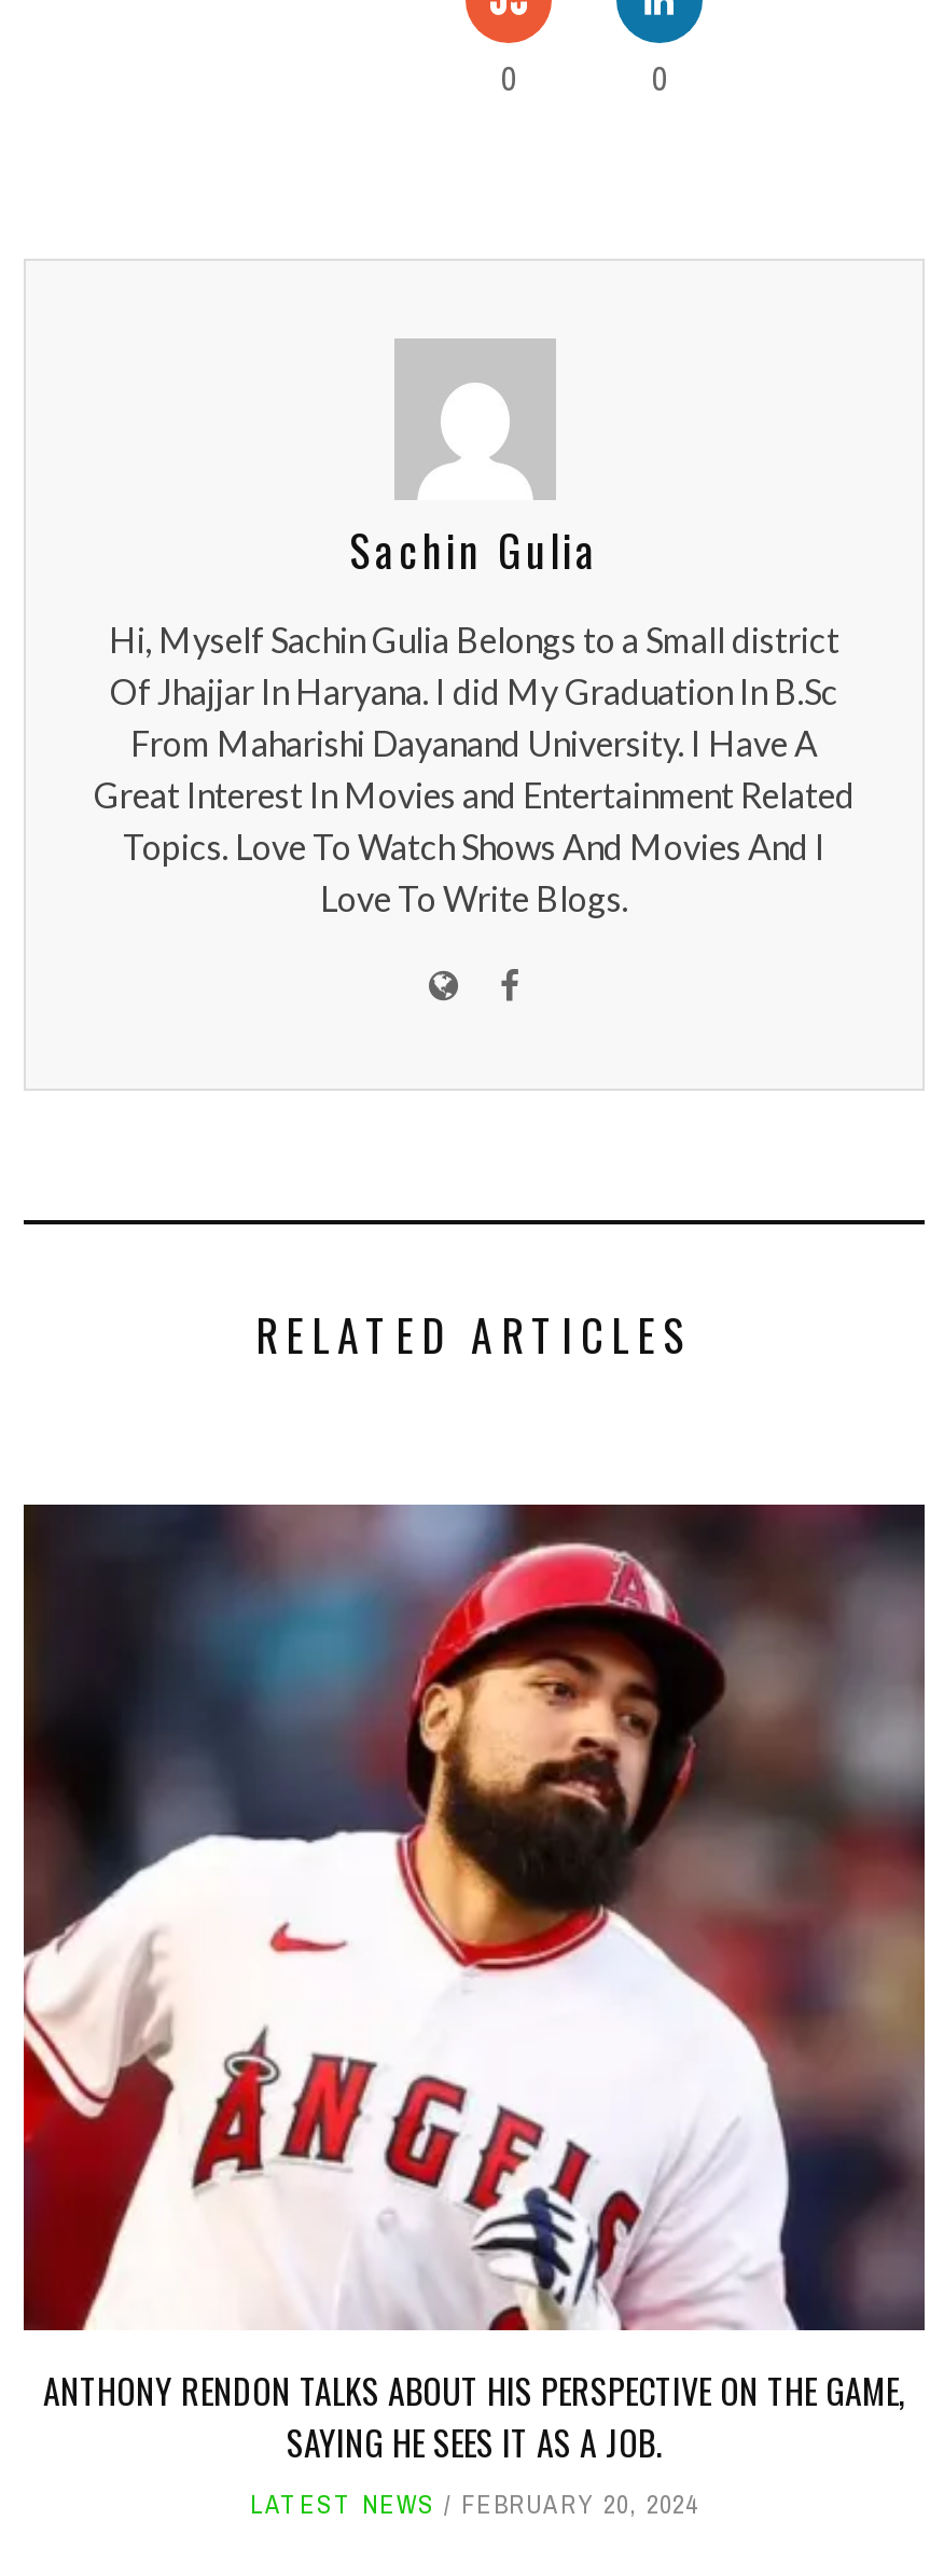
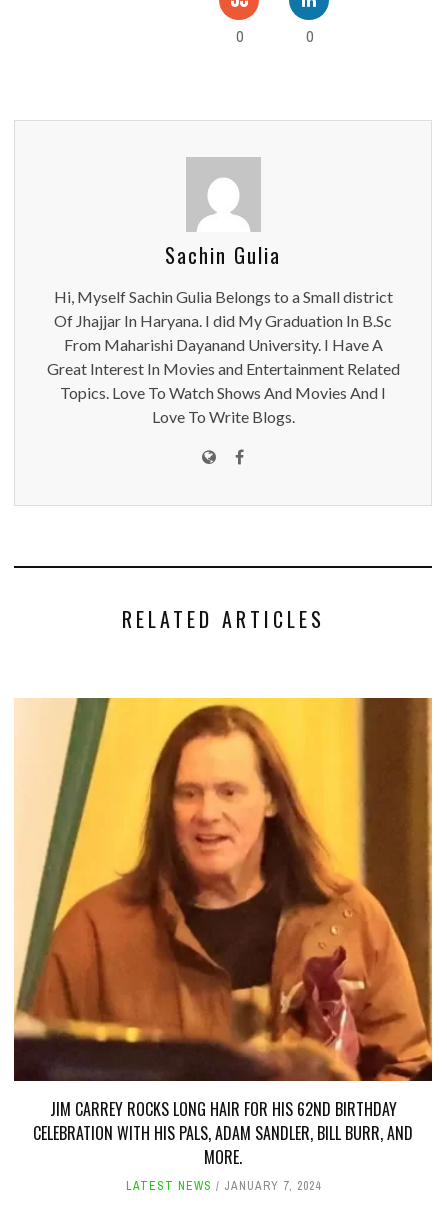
- [image]
- ANTHONY RENDON TALKS ABOUT HIS PERSPECTIVE ON THE GAME,
- SAYING HE SEES IT AS A JOB.
+ [image]
+ JIM CARREY ROCKS LONG HAIR FOR HIS 62ND BIRTHDAY
+ CELEBRATION WITH HIS PALS, ADAM SANDLER, BILL BURR, AND
+ MORE.

- LATEST NEWS FEBRUARY 20, 2024
+ LATEST NEWS JANUARY 7, 2024
